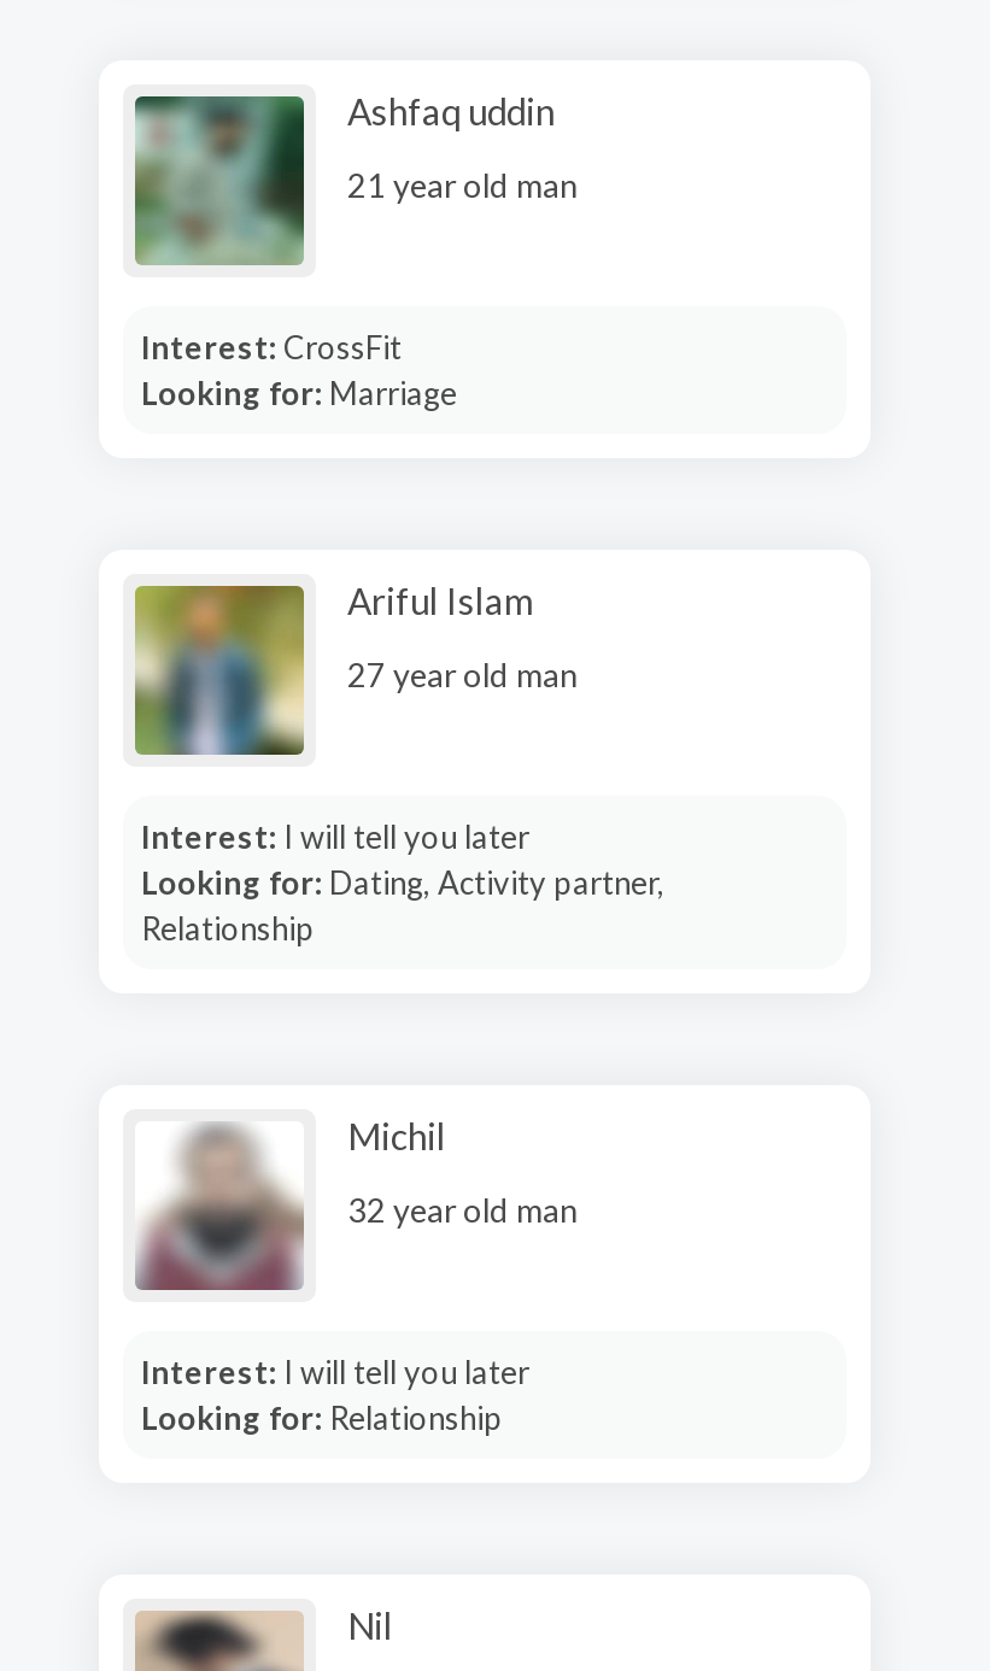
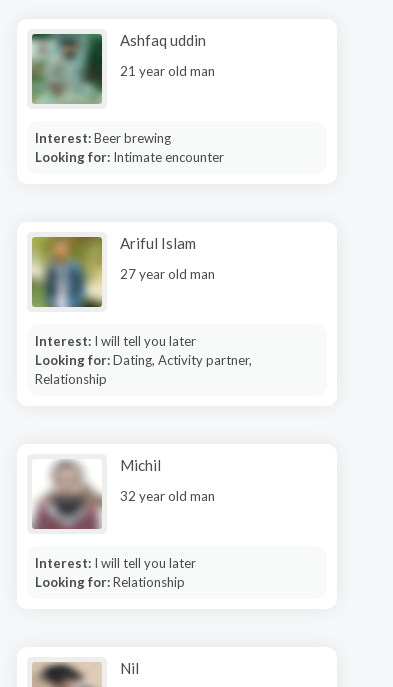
- Interest: CrossFit
- Looking for: Marriage
+ Interest: Beer brewing
+ Looking for: Intimate encounter
